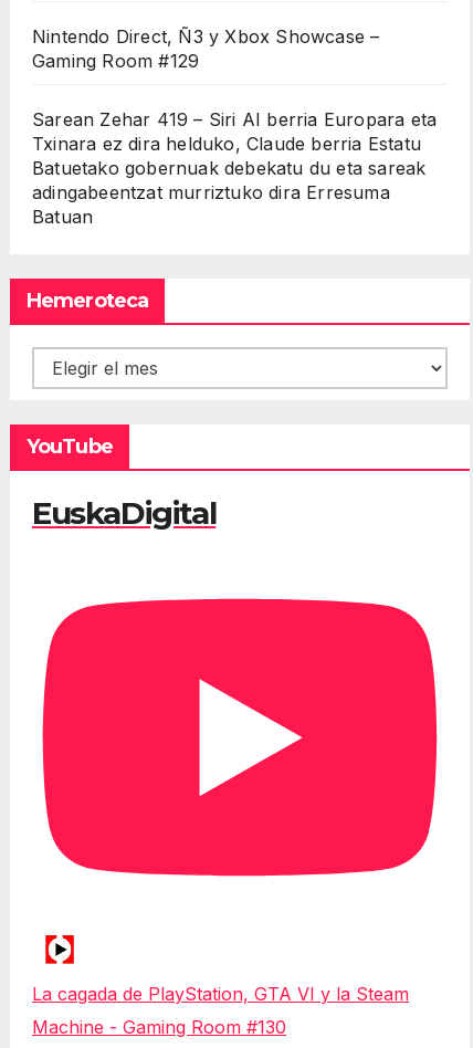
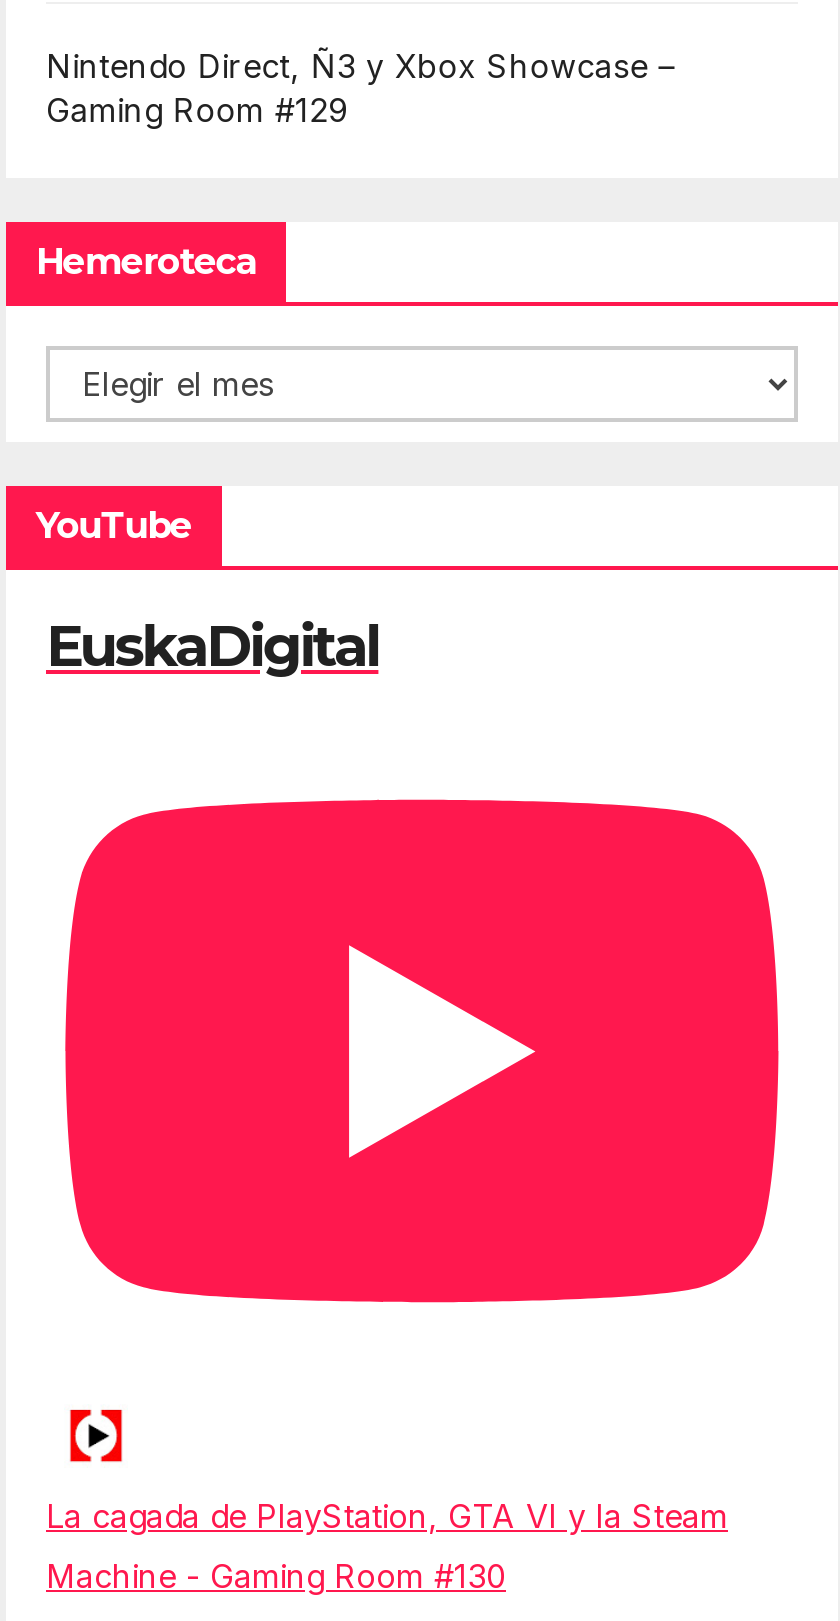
- Sarean Zehar 419 – Siri AI berria Europara eta
- Txinara ez dira helduko, Claude berria Estatu
- Batuetako gobernuak debekatu du eta sareak
- adingabeentzat murriztuko dira Erresuma
- Batuan
